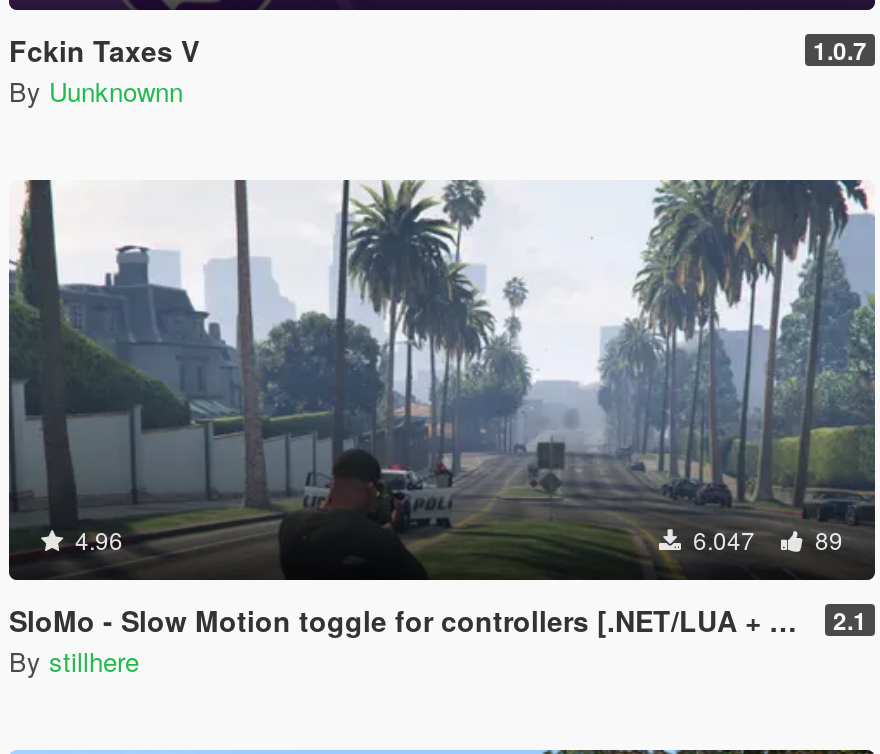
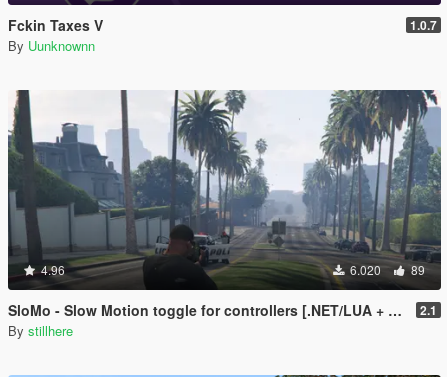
- 6.047 89
+ 6.020 89
